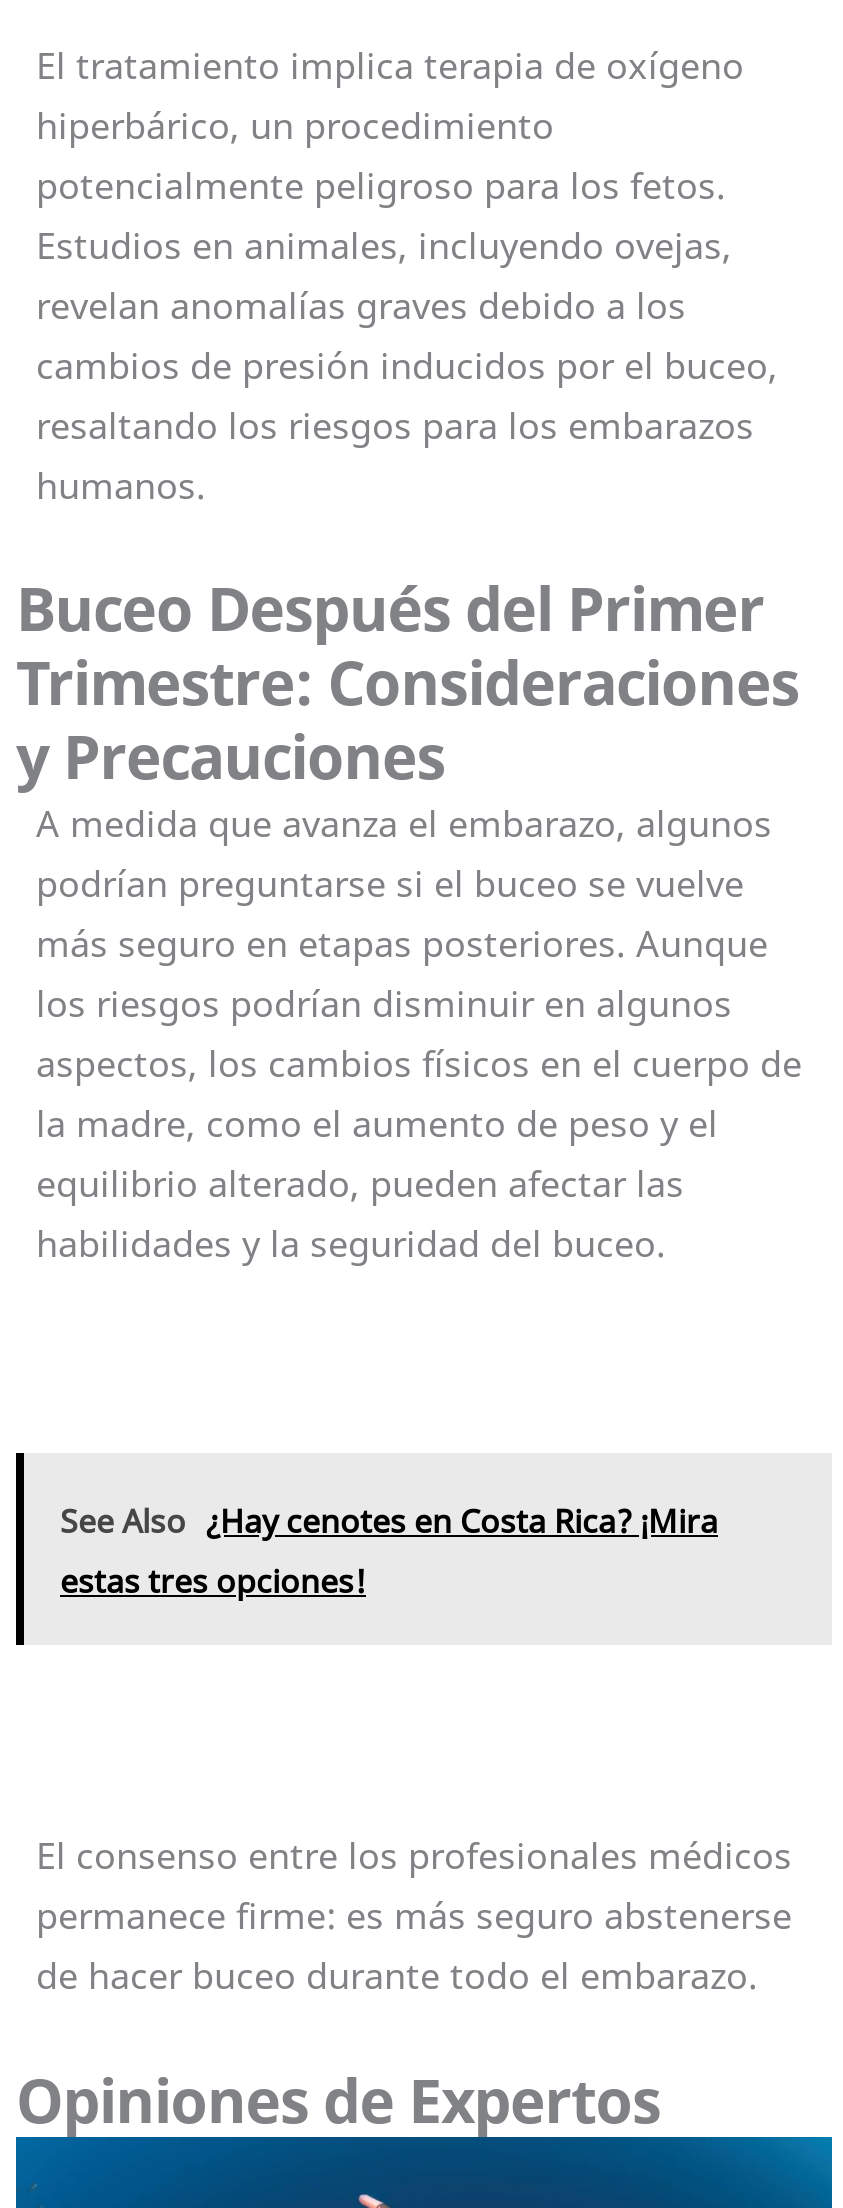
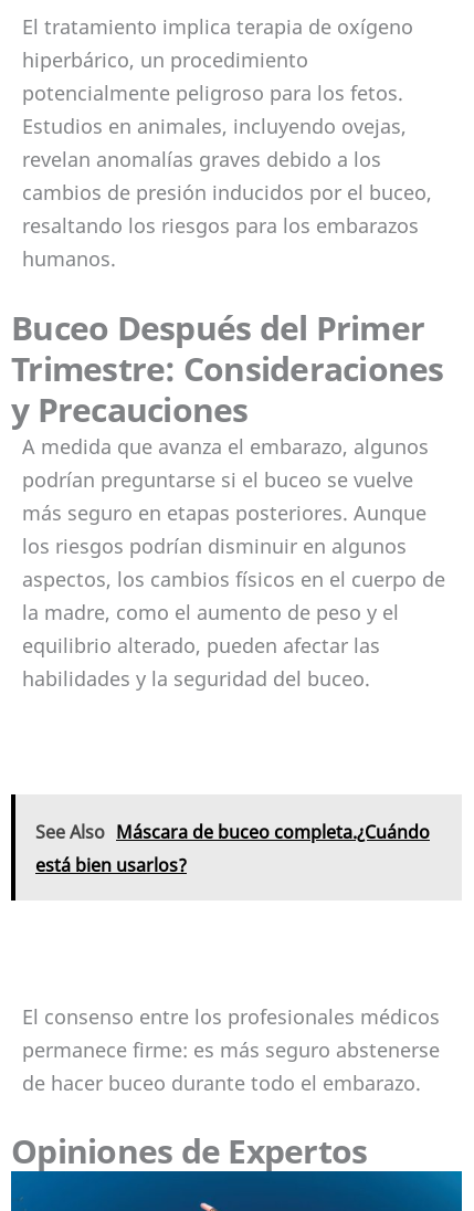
- See Also ¿Hay cenotes en Costa Rica? ¡Mira
- estas tres opciones!
+ See Also Máscara de buceo completa.¿Cuándo
+ está bien usarlos?
